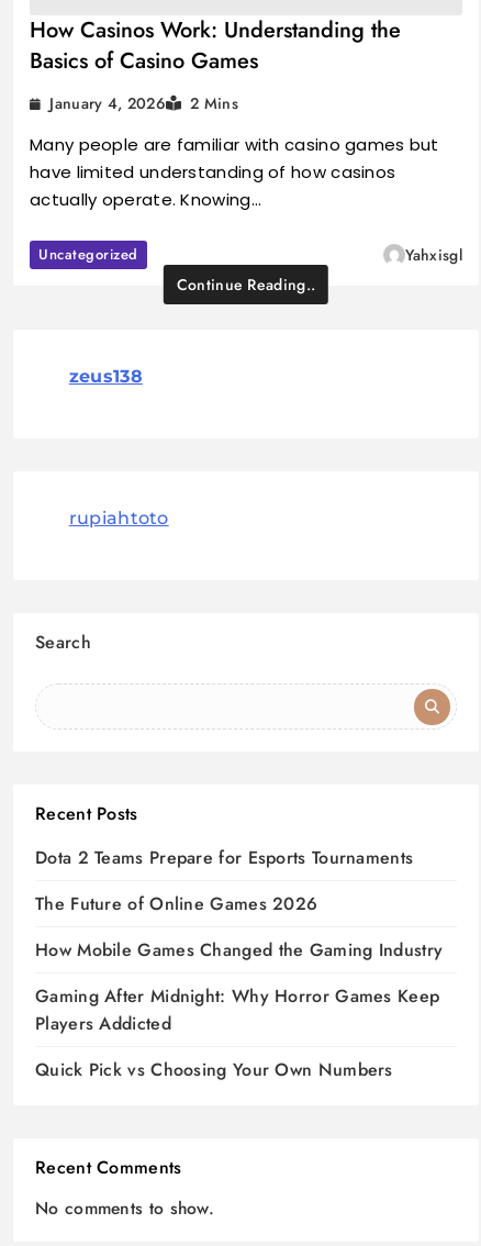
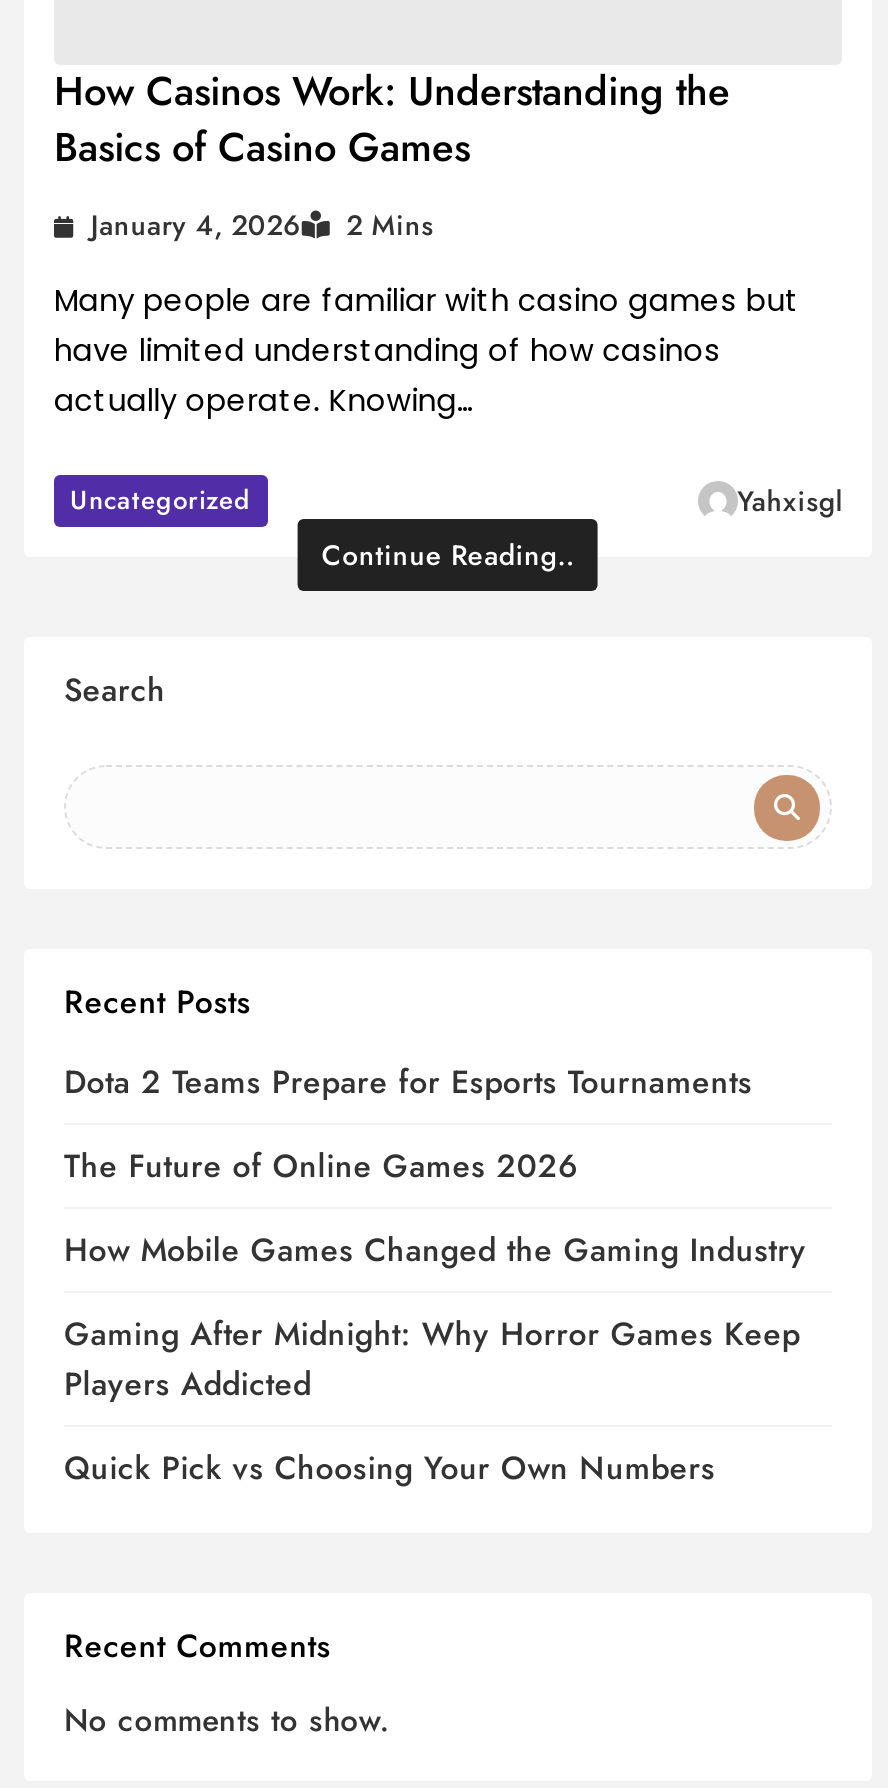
- zeus138

- rupiahtoto
